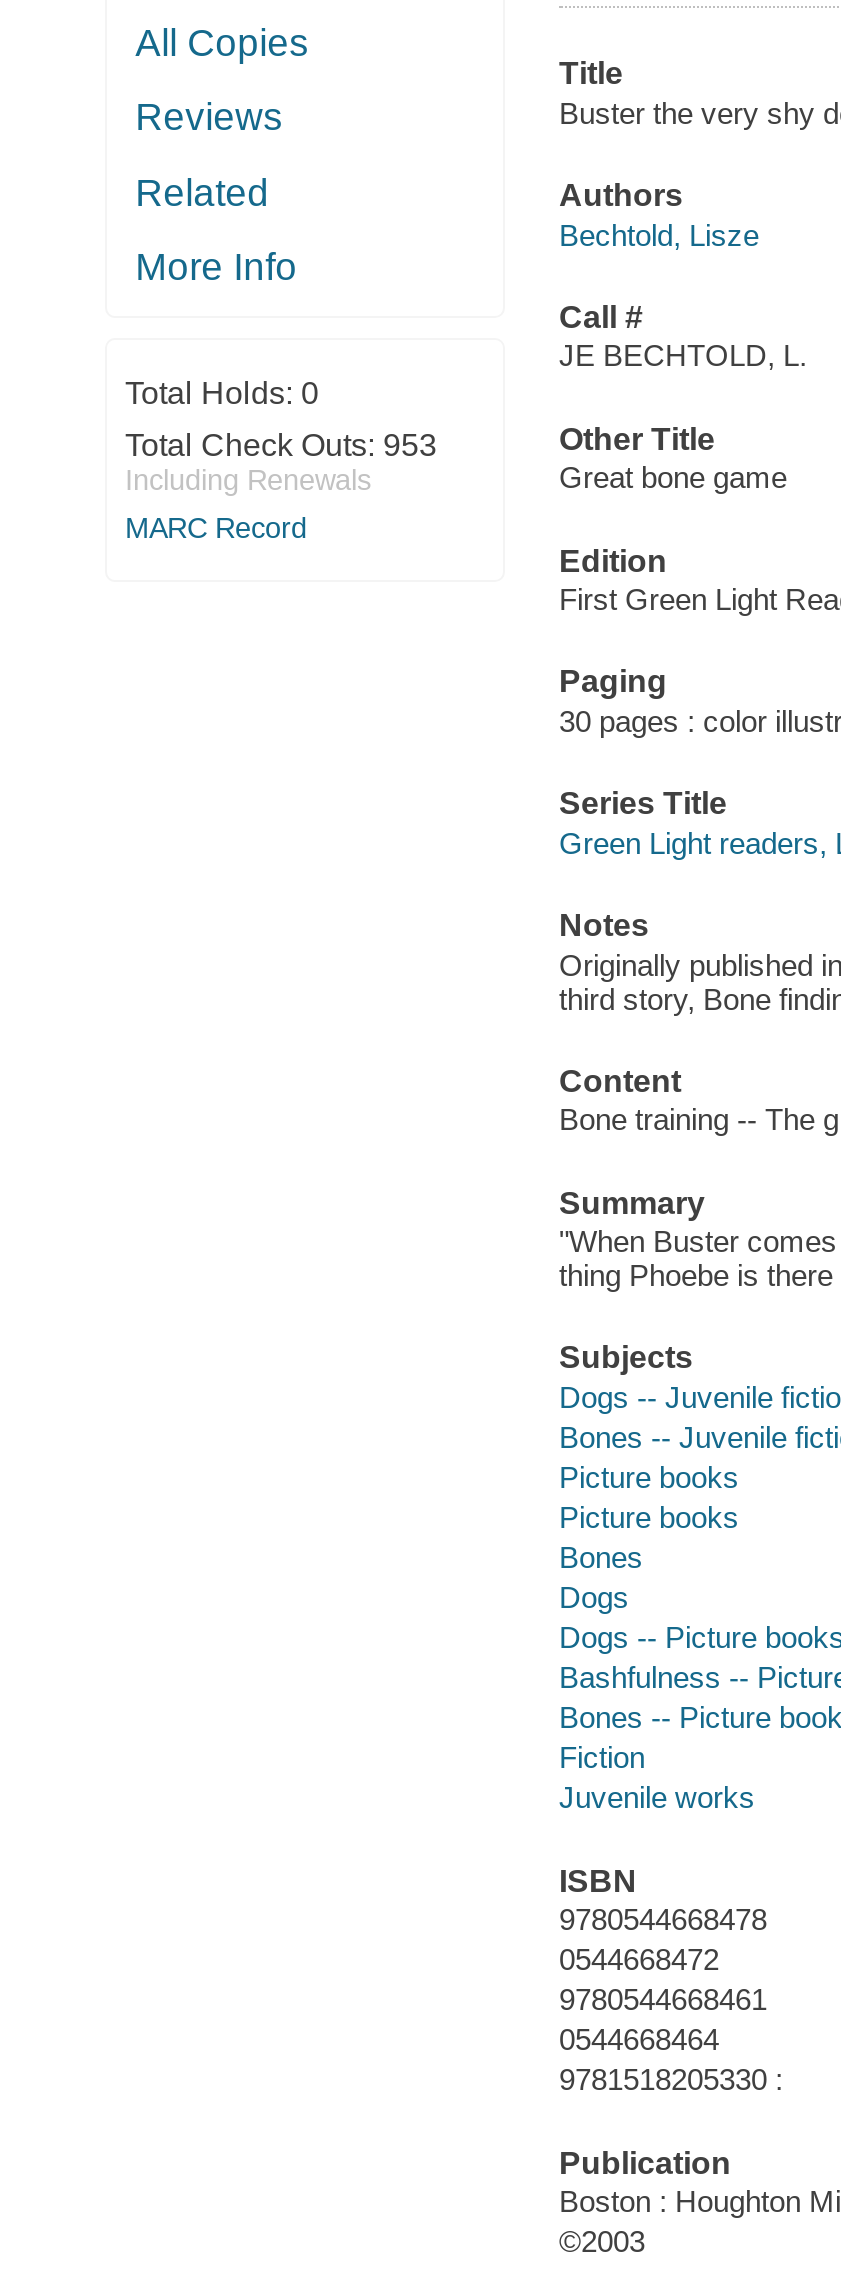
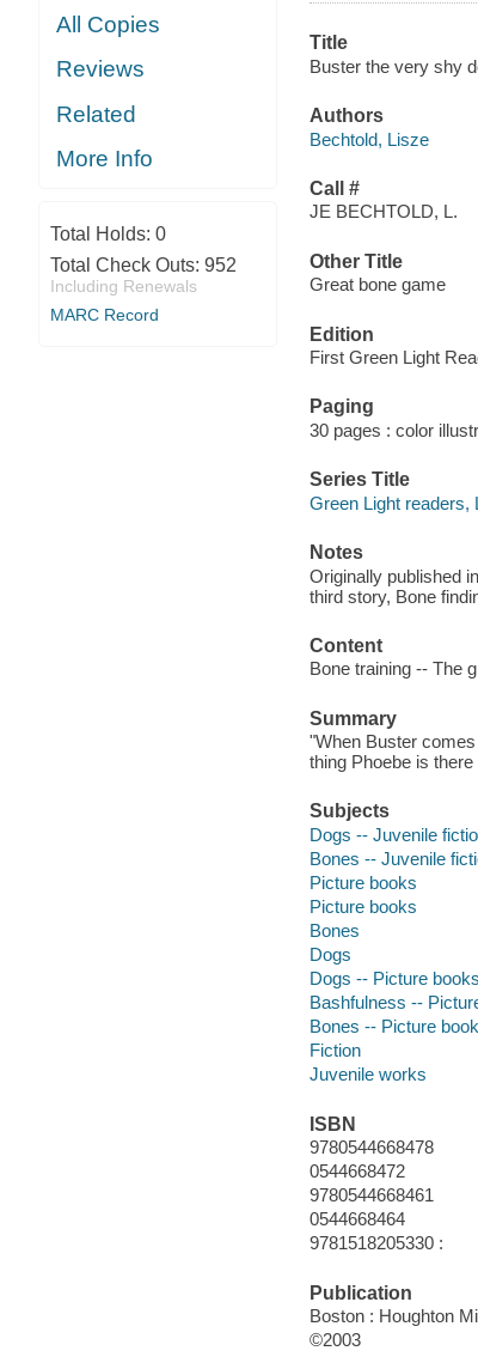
- Total Check Outs: 953
+ Total Check Outs: 952
